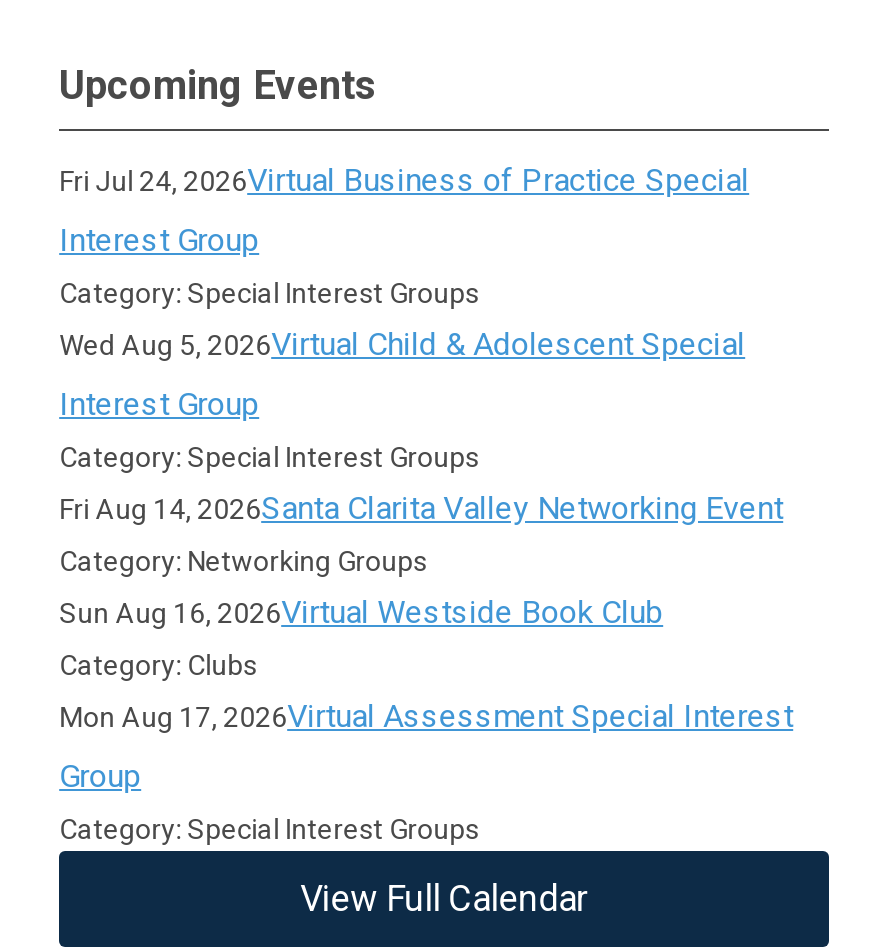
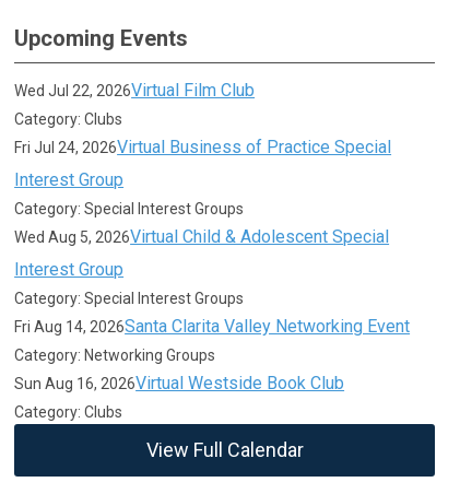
+ Wed Jul 22, 2026Virtual Film Club
+ Category: Clubs

moved down: Fri Jul 24, 2026Virtual Business of Practice Special | Interest Group | Category: Special Interest Groups | ... | Sun Aug 16, 2026Virtual Westside Book Club | Category: Clubs

- Mon Aug 17, 2026Virtual Assessment Special Interest
- Group
- Category: Special Interest Groups
